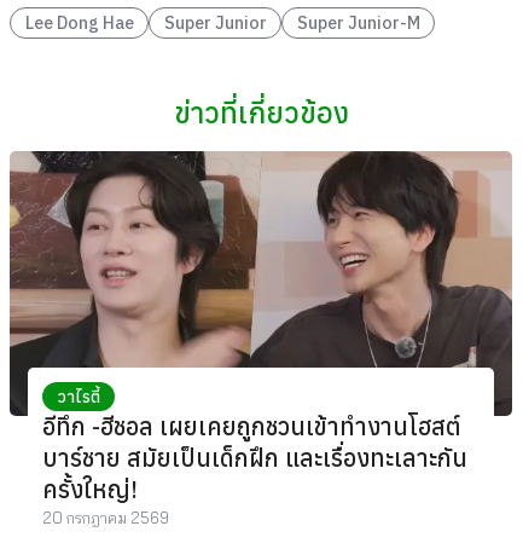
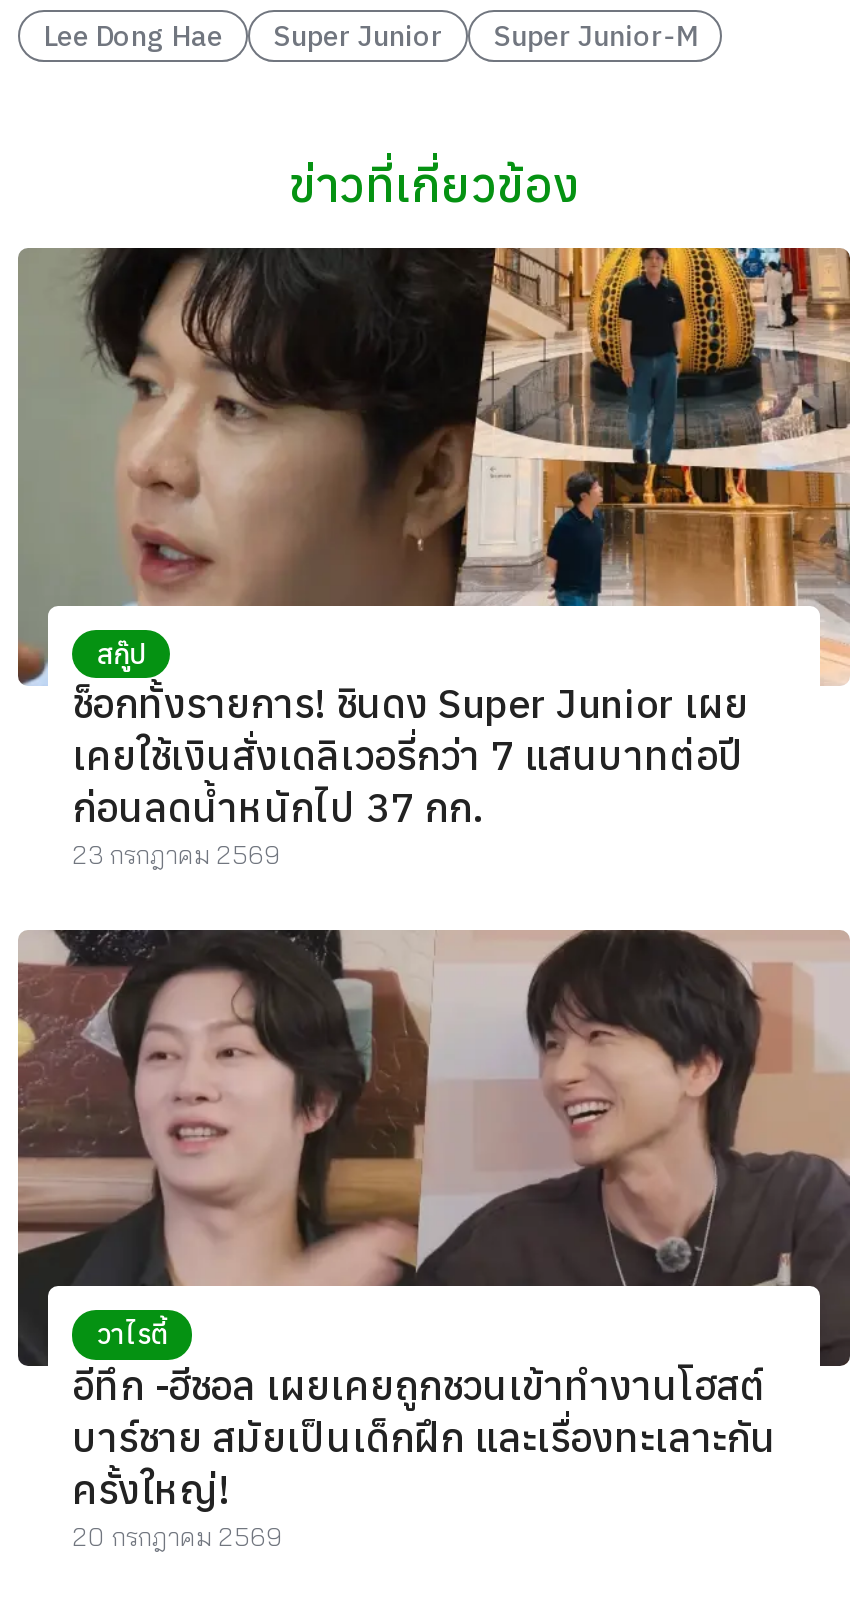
+ [image]
+ สกู๊ป
+ ช็อกทั้งรายการ! ชินดง Super Junior เผย
+ เคยใช้เงินสั่งเดลิเวอรี่กว่า 7 แสนบาทต่อปี
+ ก่อนลดน้ำหนักไป 37 กก.
+ 23 กรกฎาคม 2569
